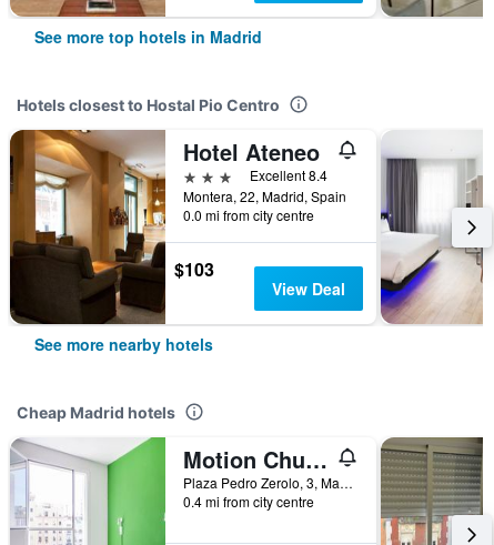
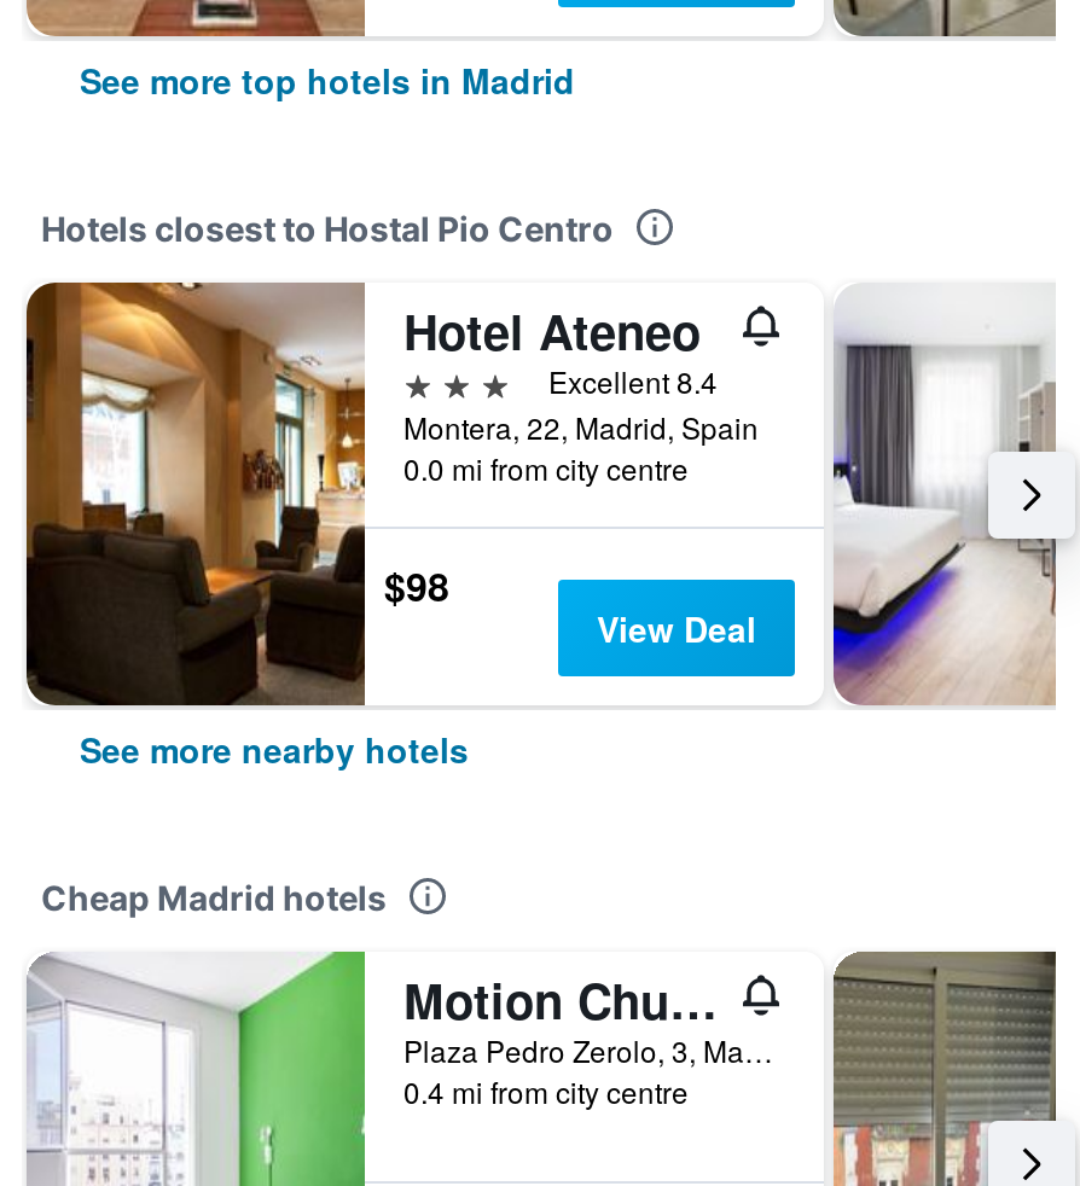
- $103
+ $98
